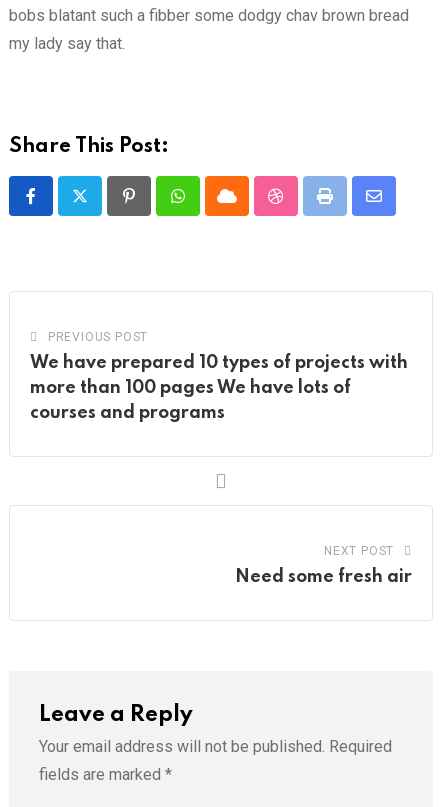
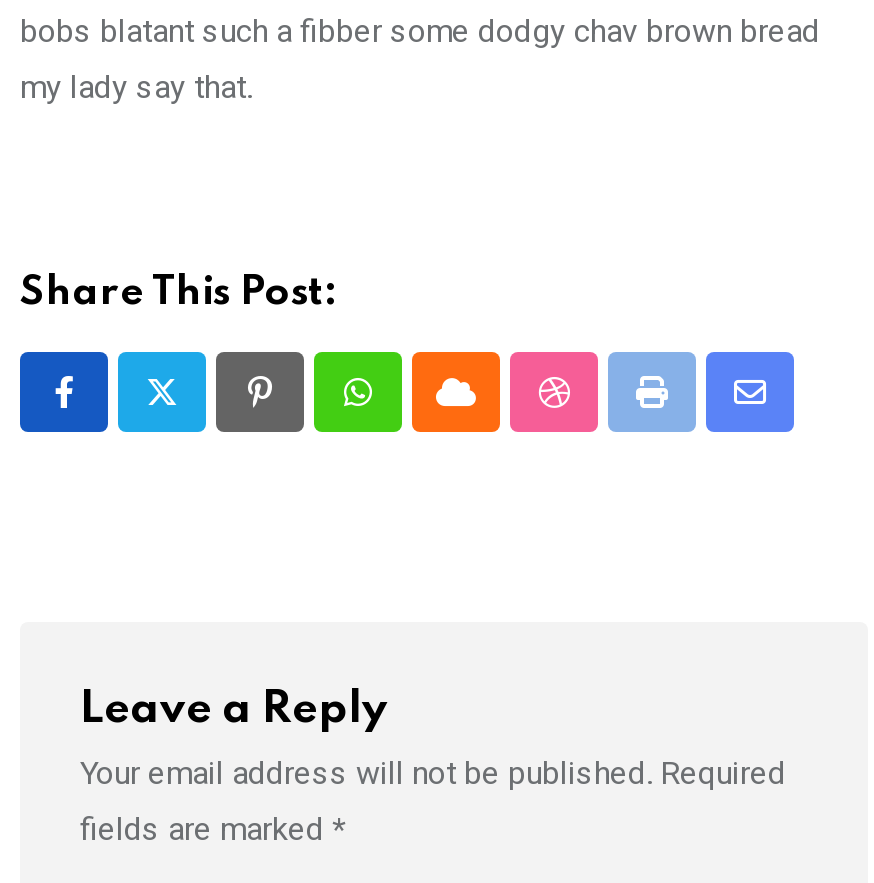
- PREVIOUS POST
- We have prepared 10 types of projects with
- more than 100 pages We have lots of
- courses and programs

- NEXT POST
- Need some fresh air
